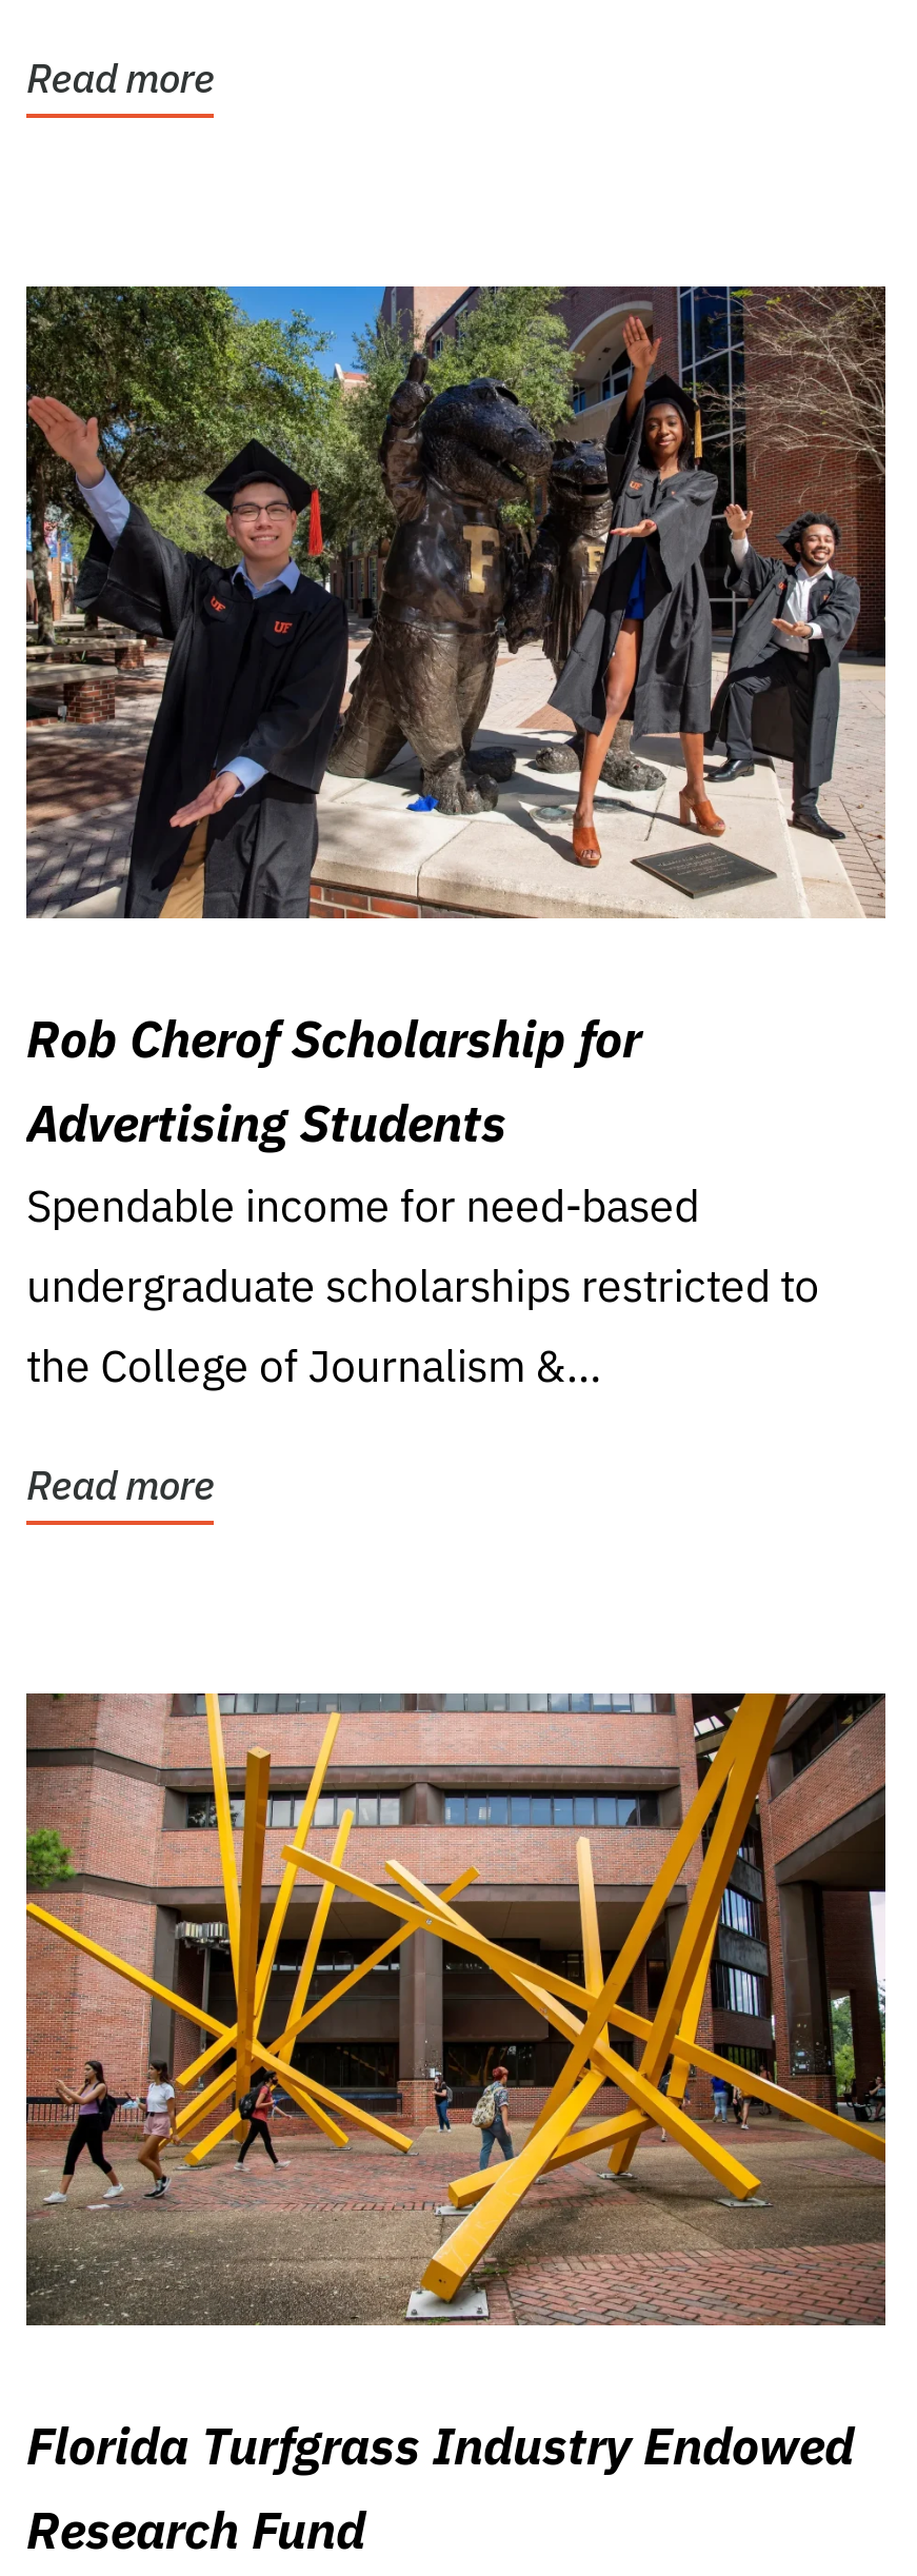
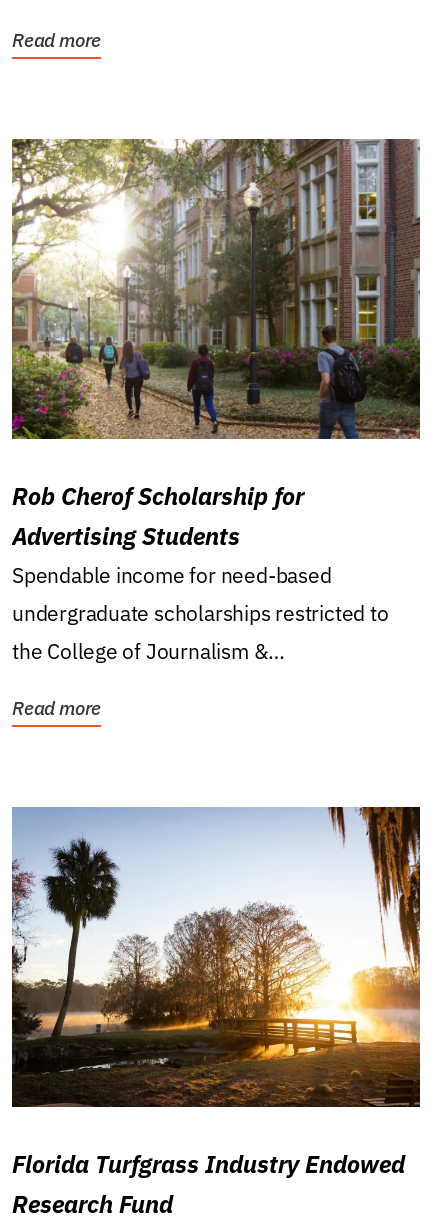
- [image]
+ [image]

- [image]
+ [image]
